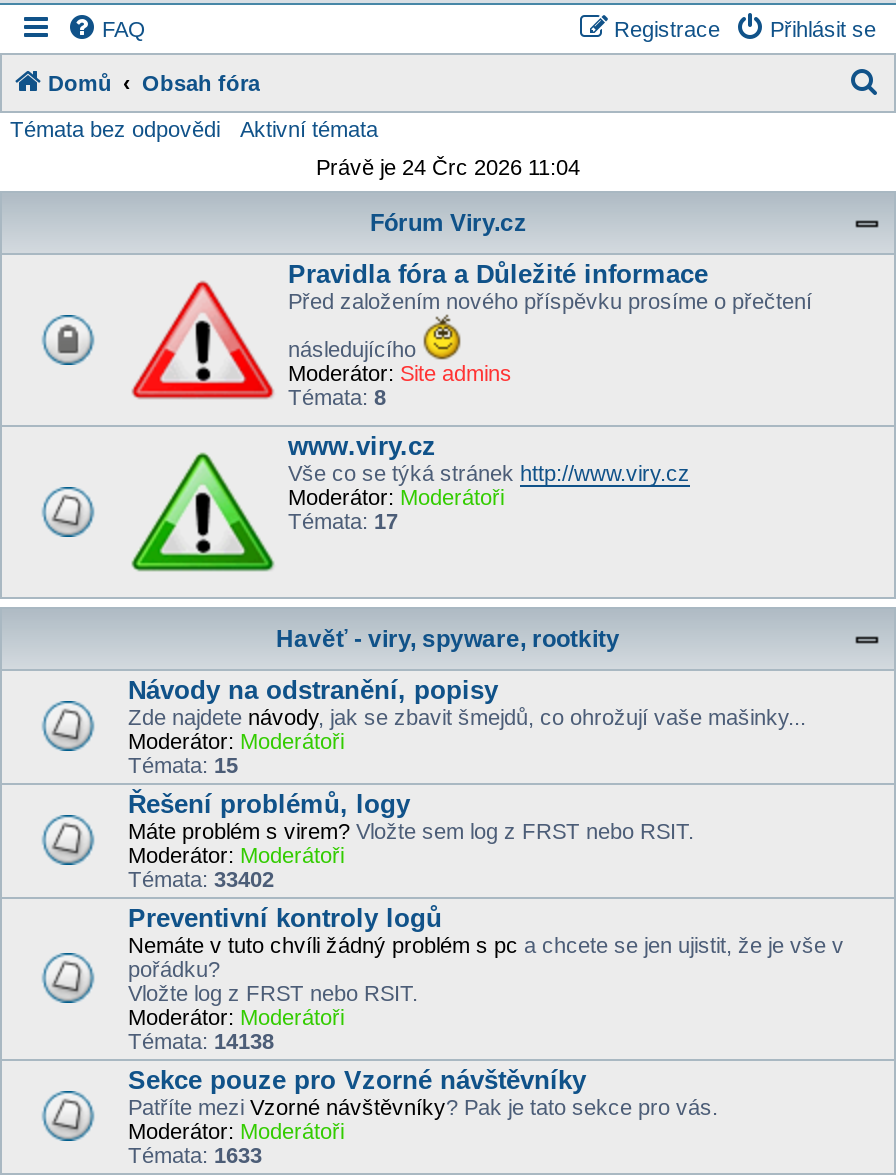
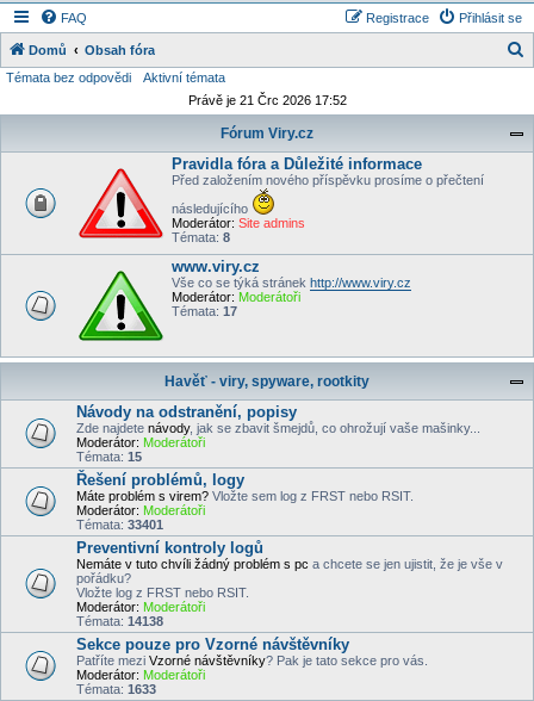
- Právě je 24 Črc 2026 11:04
+ Právě je 21 Črc 2026 17:52

- Témata: 33402
+ Témata: 33401
